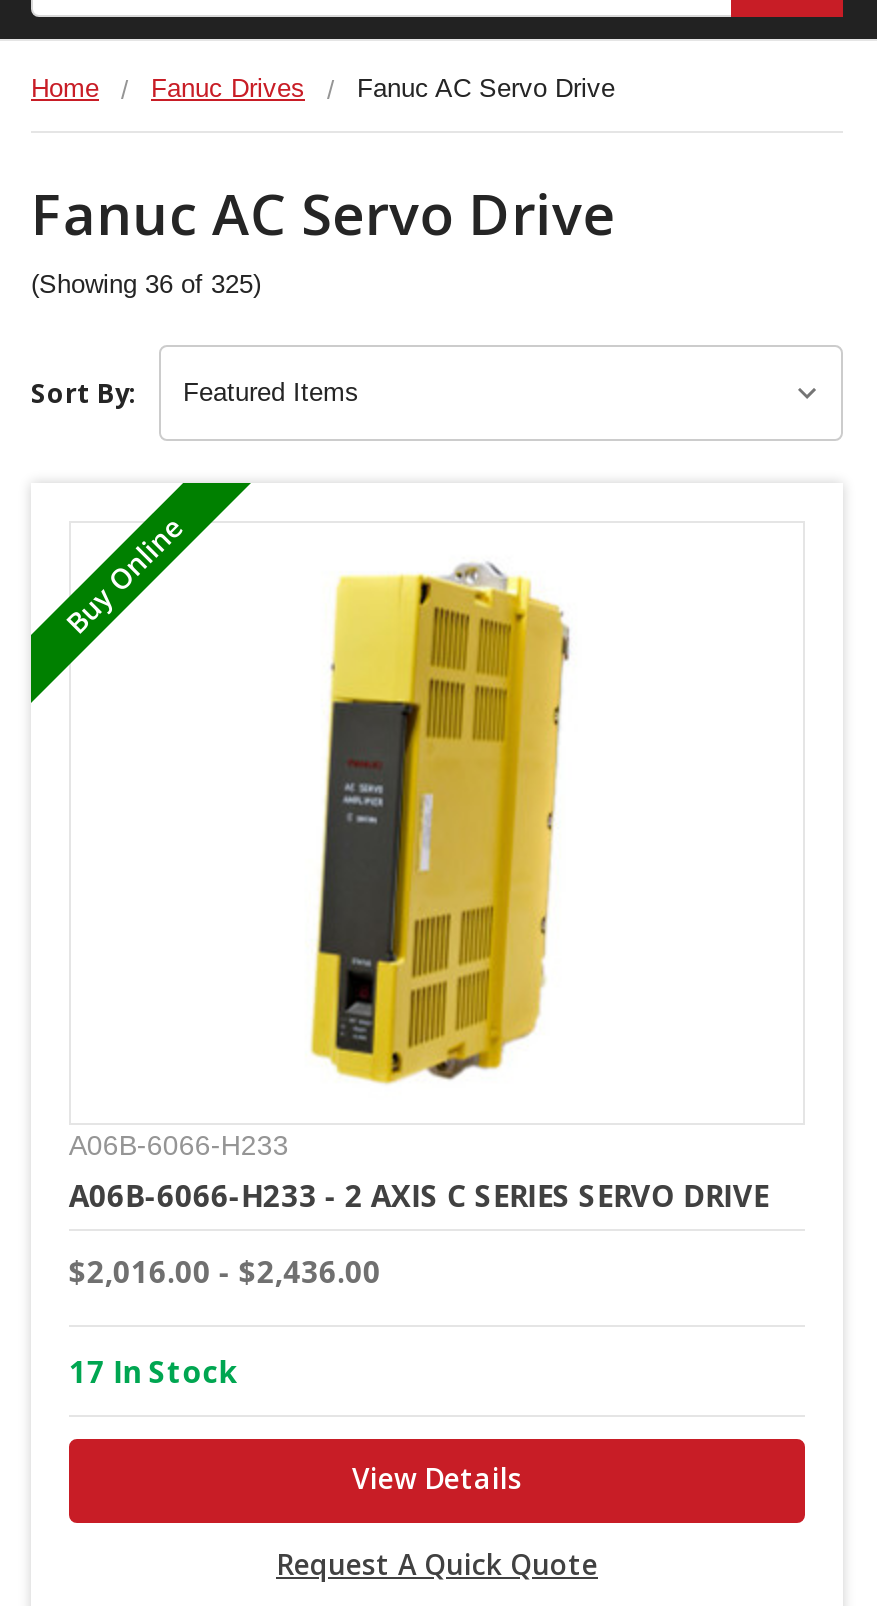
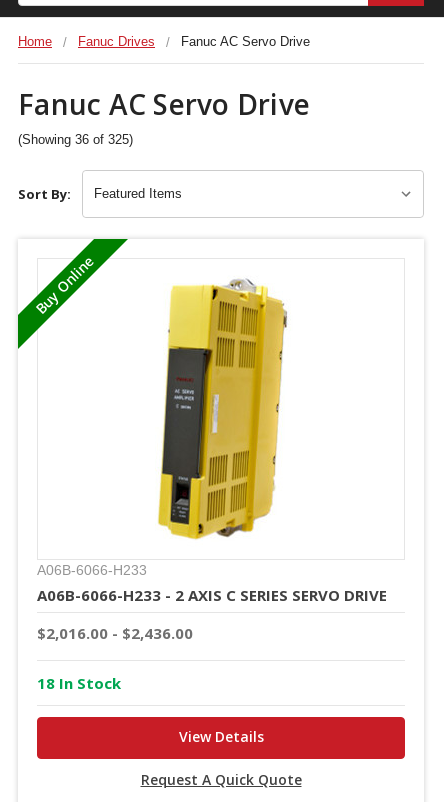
- 17 In Stock
+ 18 In Stock
